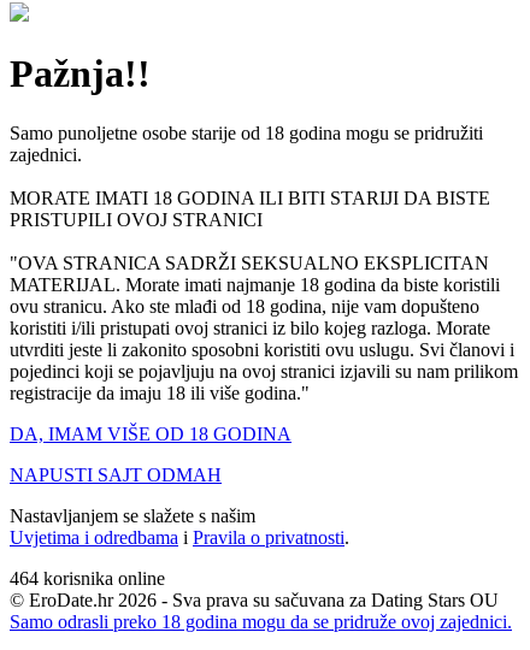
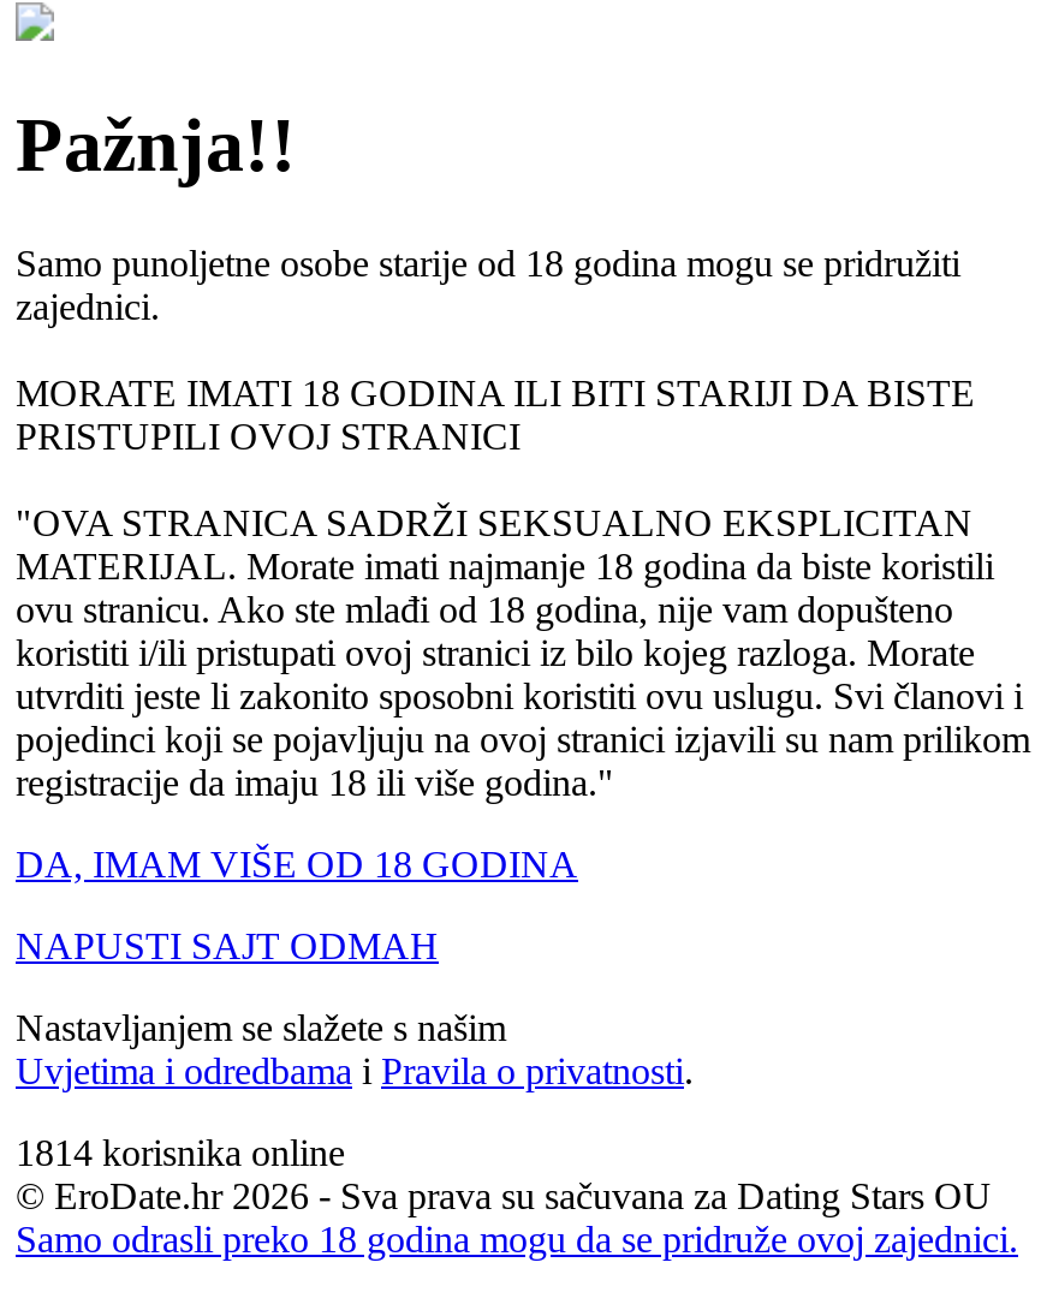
- 464 korisnika online
+ 1814 korisnika online
